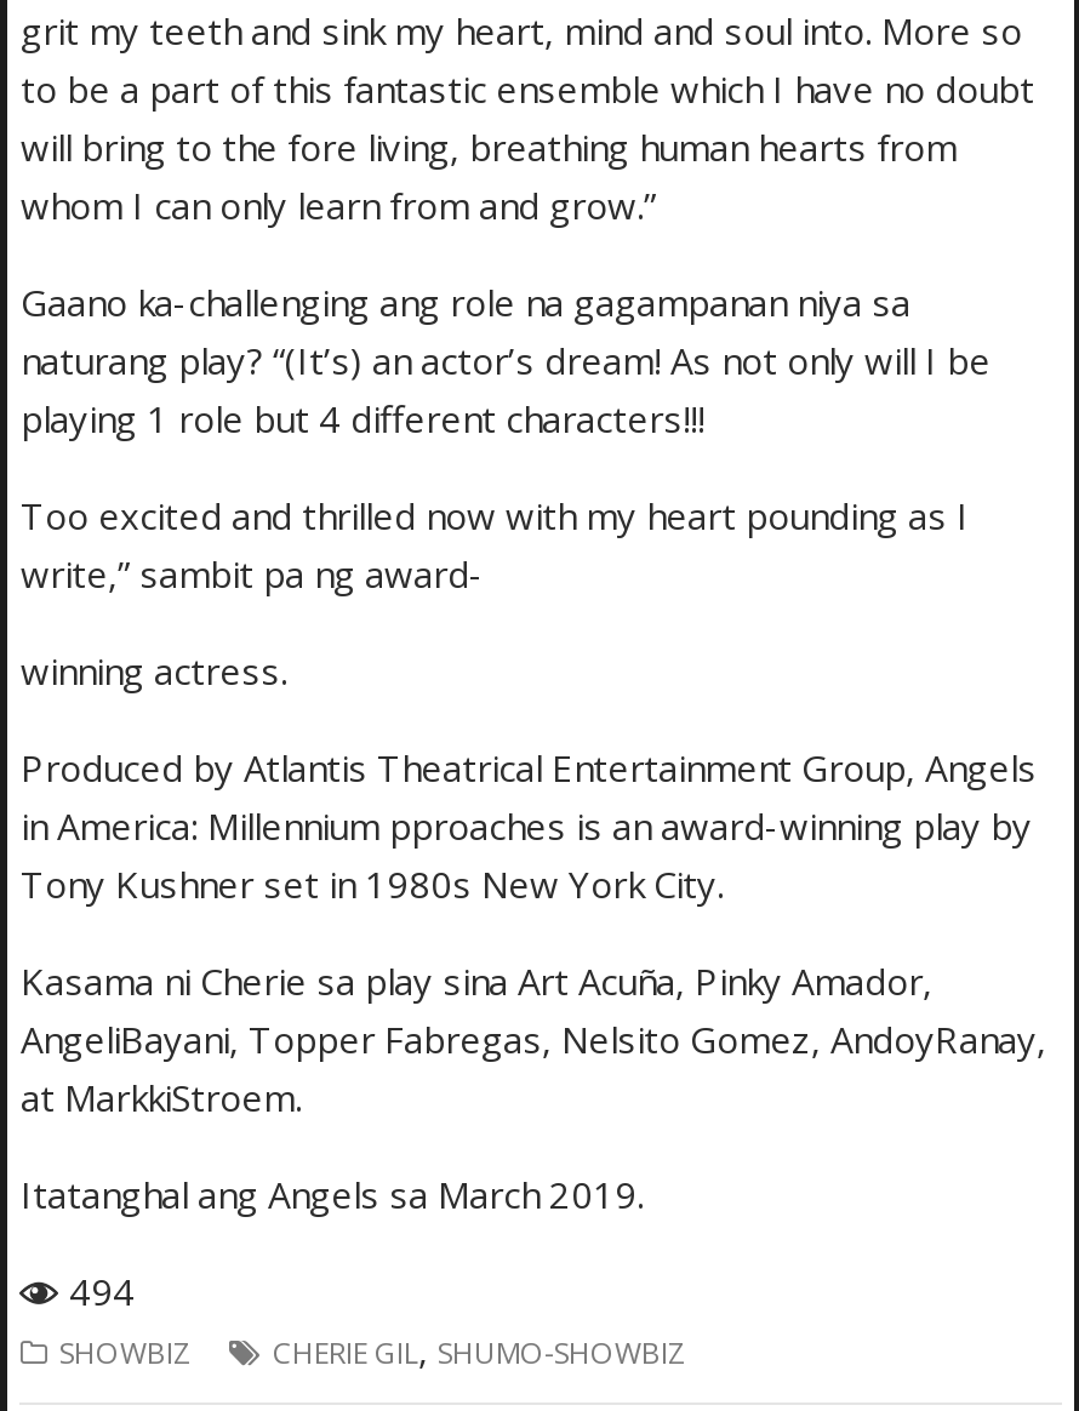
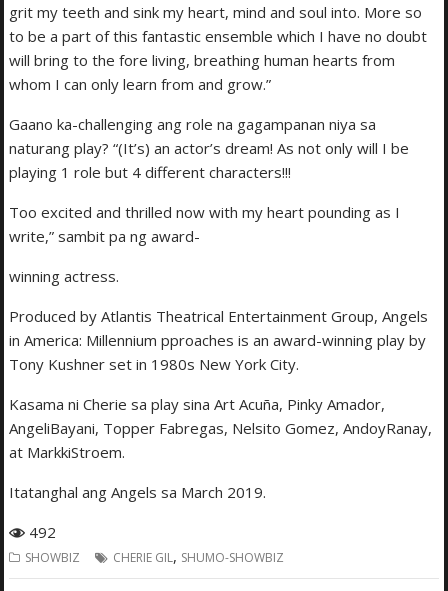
- 494
+ 492
